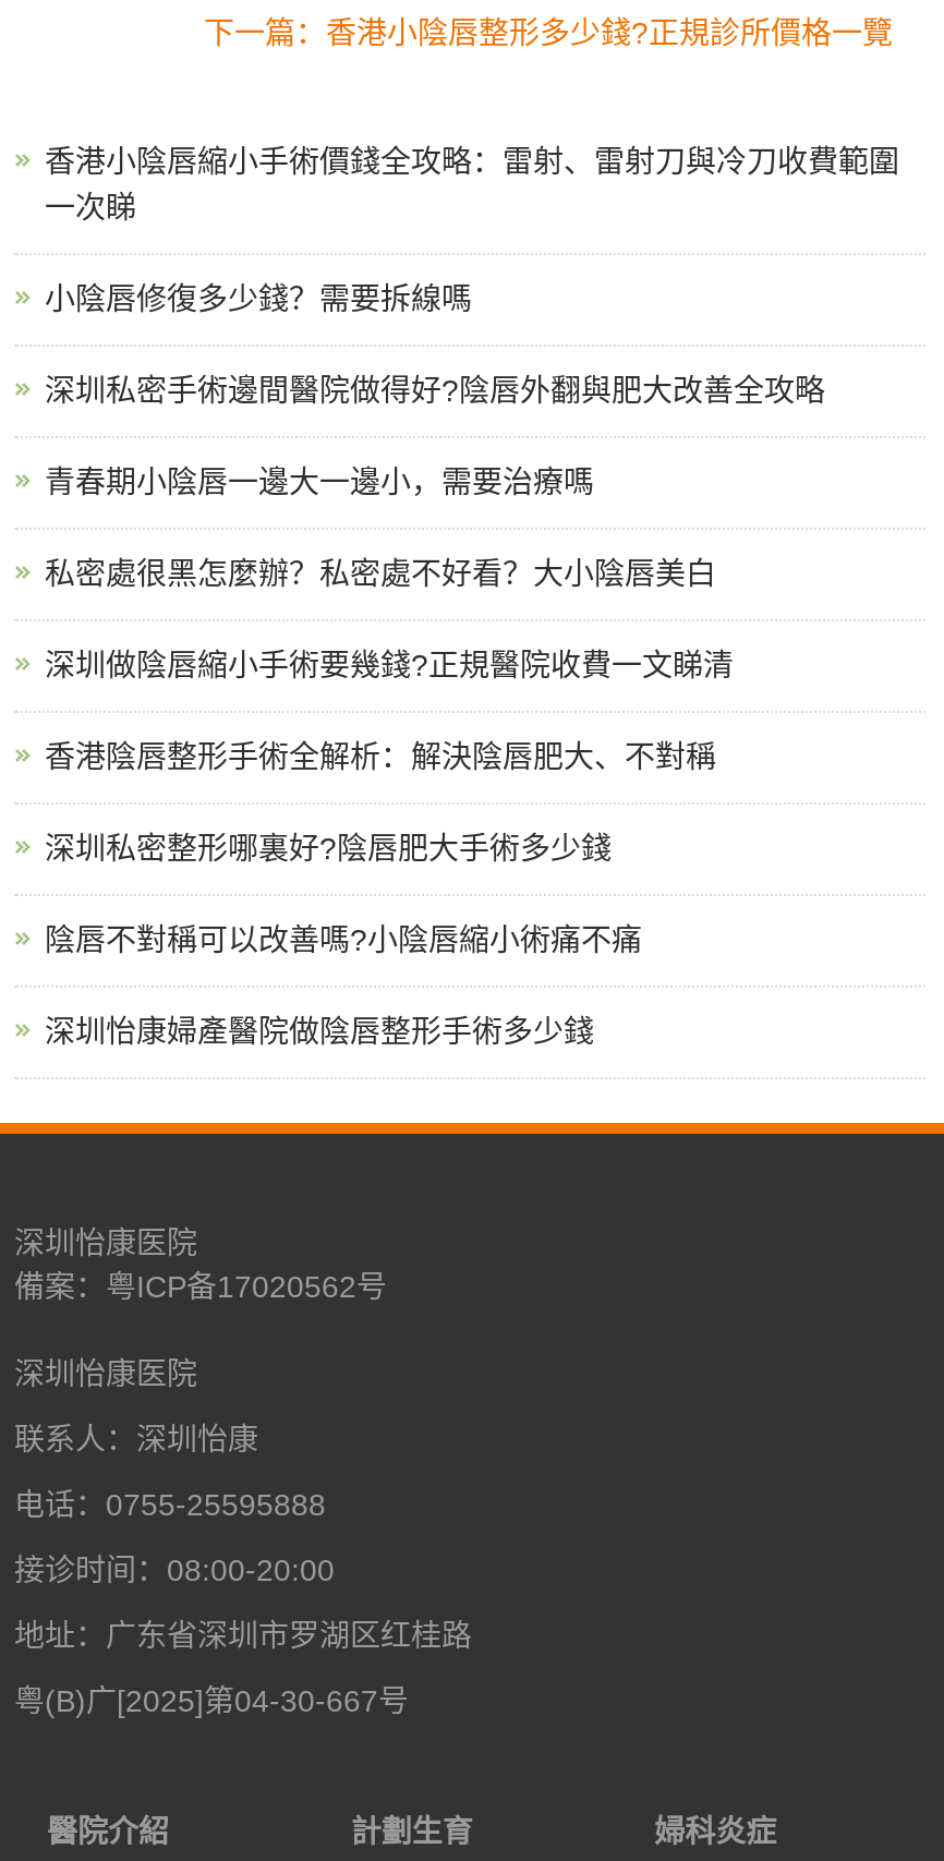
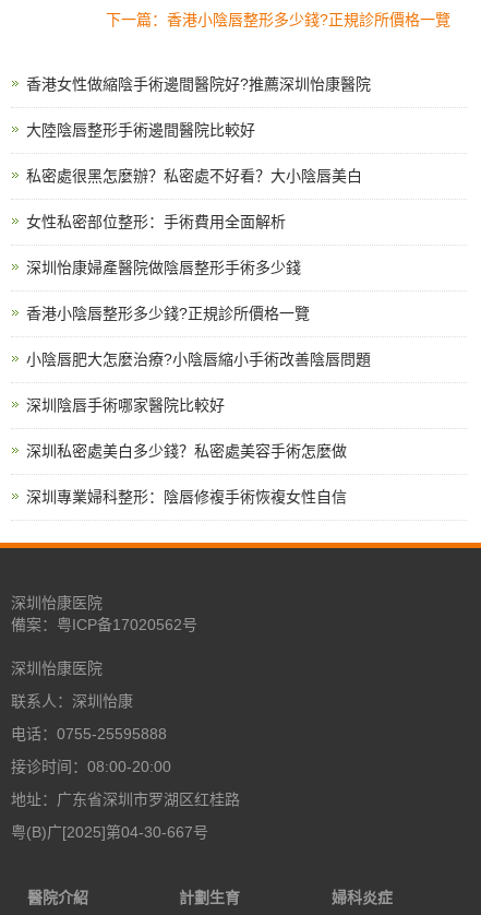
- 香港小陰唇縮小手術價錢全攻略：雷射、雷射刀與冷刀收費範圍
- 一次睇
- 小陰唇修復多少錢？需要拆線嗎
- 深圳私密手術邊間醫院做得好?陰唇外翻與肥大改善全攻略
- 青春期小陰唇一邊大一邊小，需要治療嗎
+ 香港女性做縮陰手術邊間醫院好?推薦深圳怡康醫院
+ 大陸陰唇整形手術邊間醫院比較好

moved up: 私密處很黑怎麼辦？私密處不好看？大小陰唇美白

- 深圳做陰唇縮小手術要幾錢?正規醫院收費一文睇清
- 香港陰唇整形手術全解析：解決陰唇肥大、不對稱
- 深圳私密整形哪裏好?陰唇肥大手術多少錢
- 陰唇不對稱可以改善嗎?小陰唇縮小術痛不痛
+ 女性私密部位整形：手術費用全面解析

moved up: 深圳怡康婦產醫院做陰唇整形手術多少錢

+ 香港小陰唇整形多少錢?正規診所價格一覽
+ 小陰唇肥大怎麼治療?小陰唇縮小手術改善陰唇問題
+ 深圳陰唇手術哪家醫院比較好
+ 深圳私密處美白多少錢？私密處美容手術怎麼做
+ 深圳專業婦科整形：陰唇修複手術恢複女性自信
